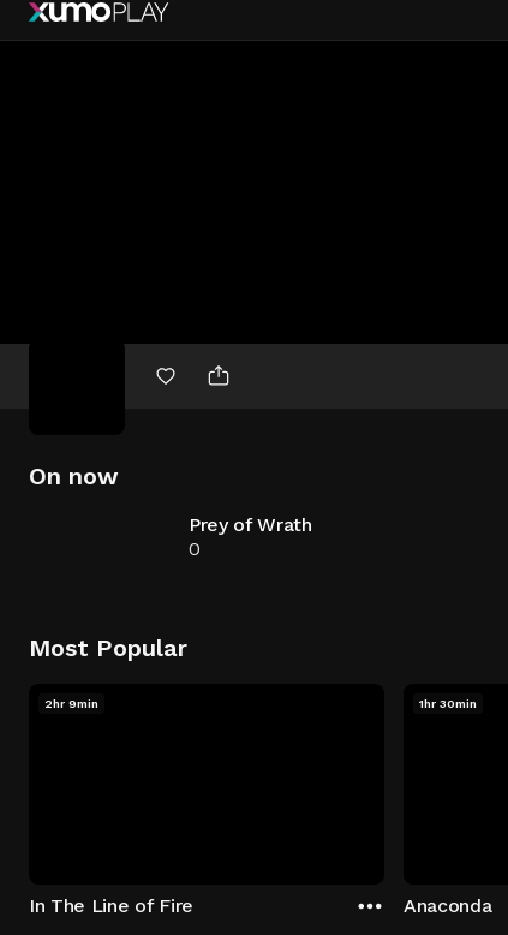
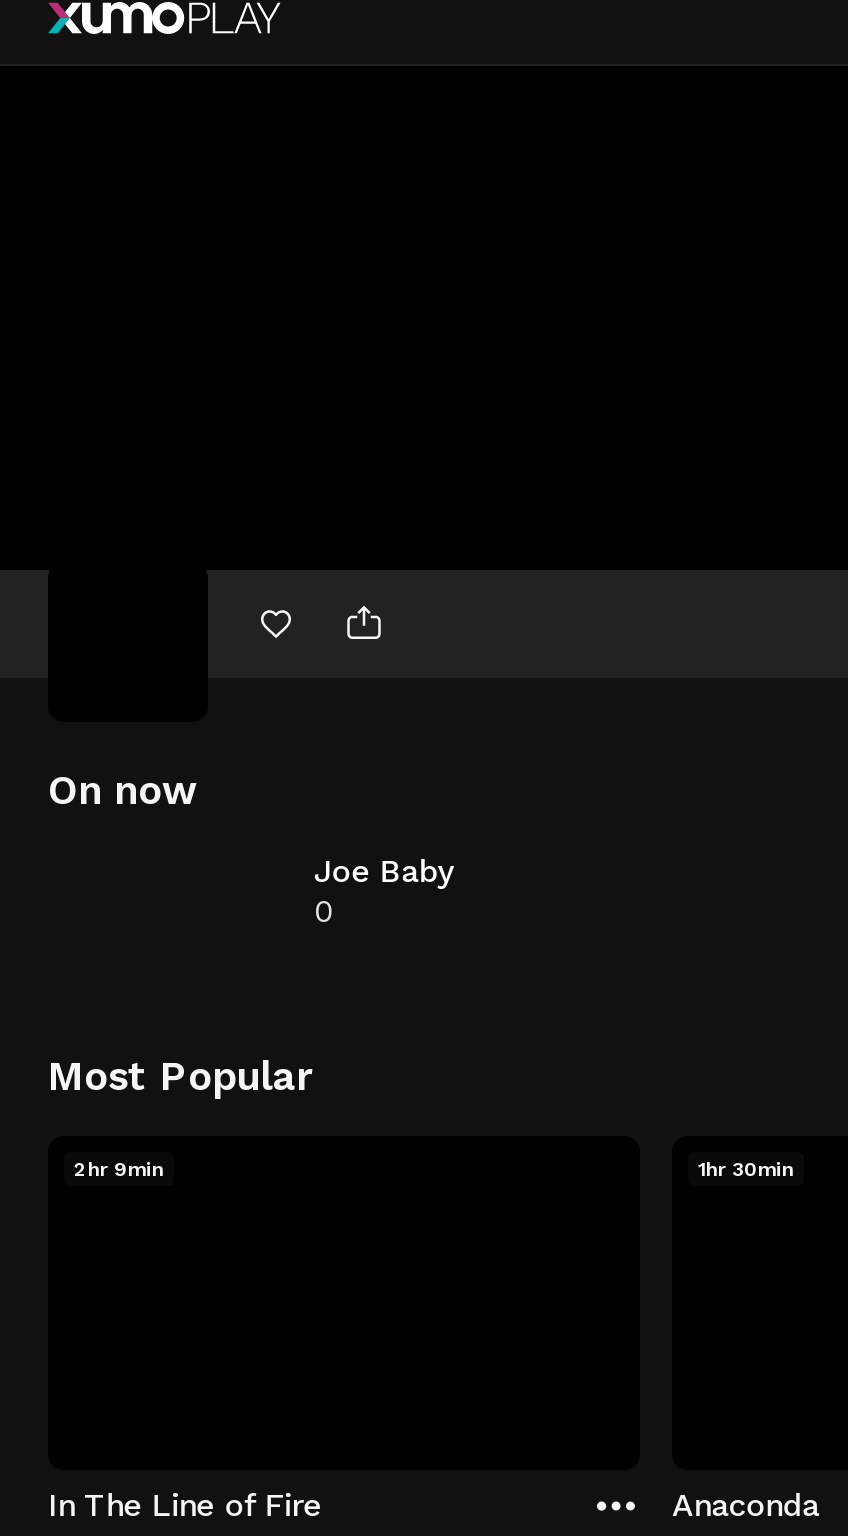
- Prey of Wrath
+ Joe Baby
